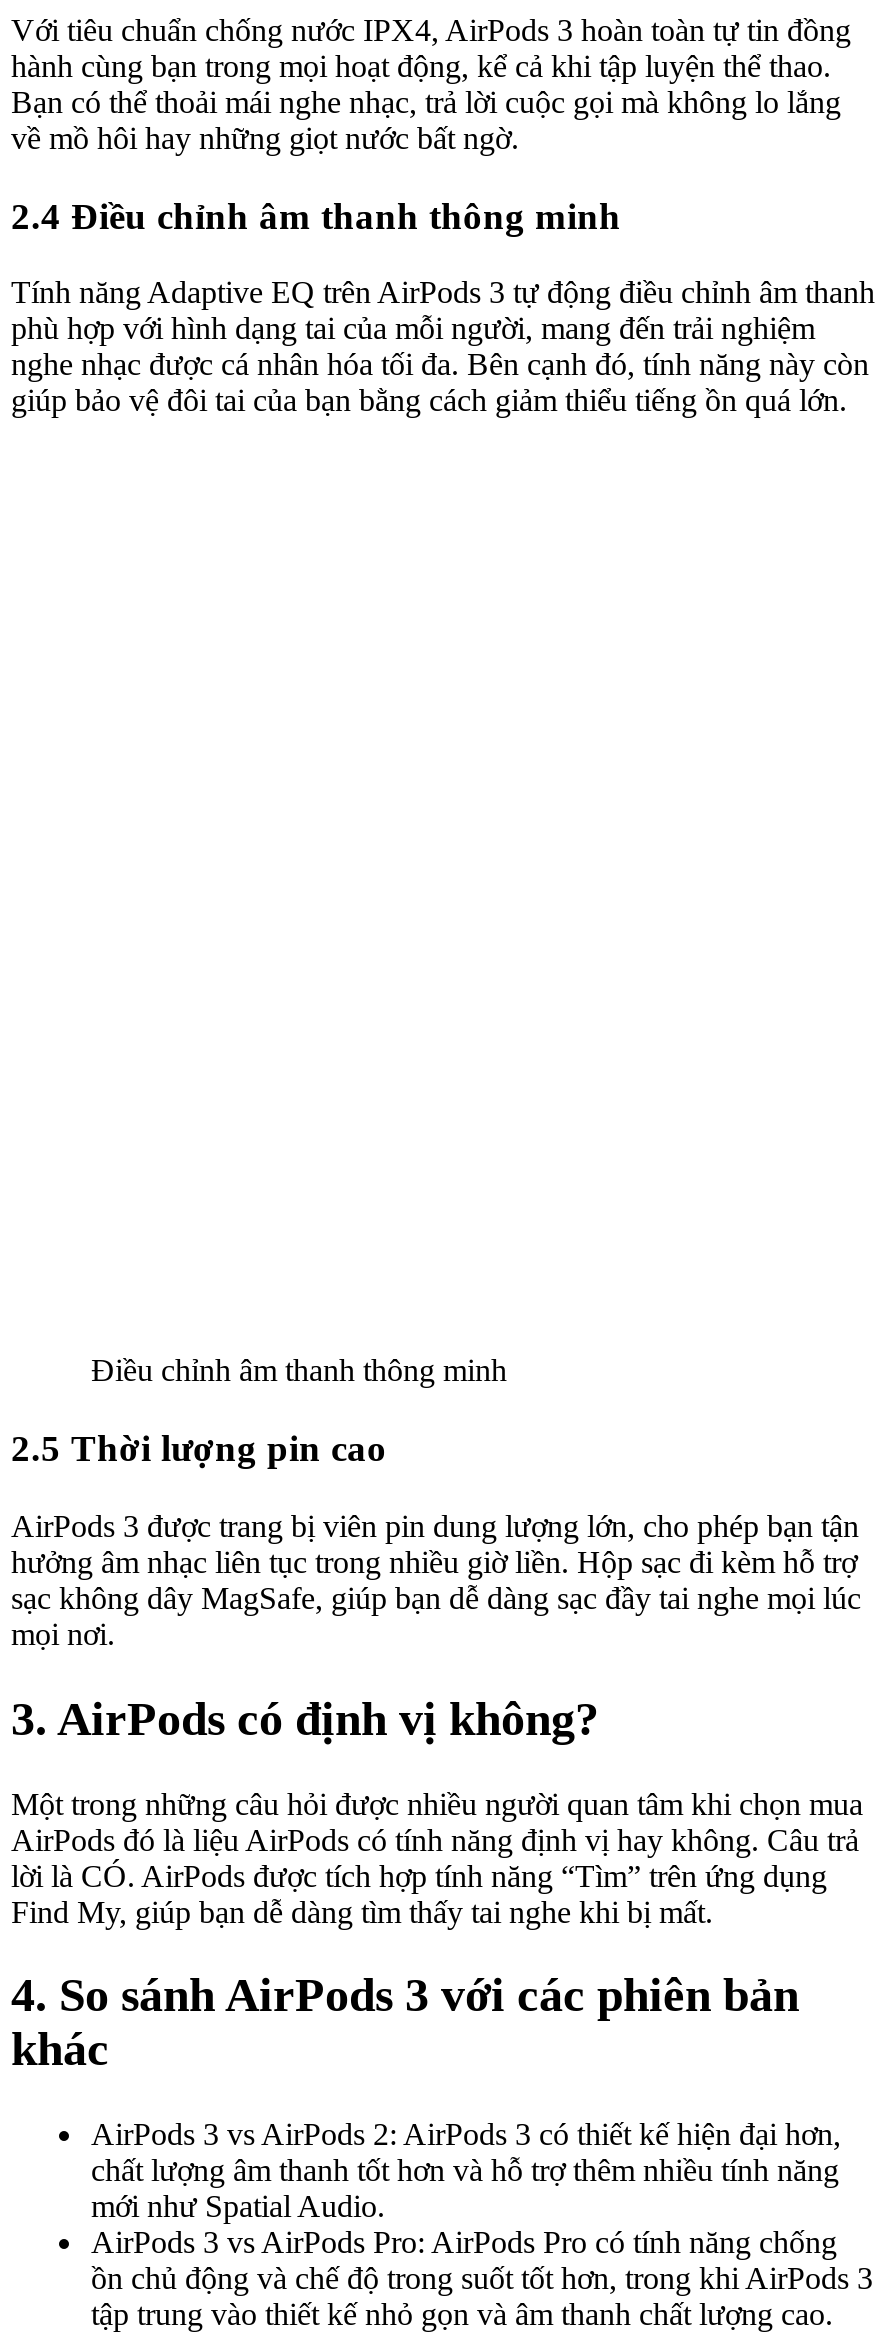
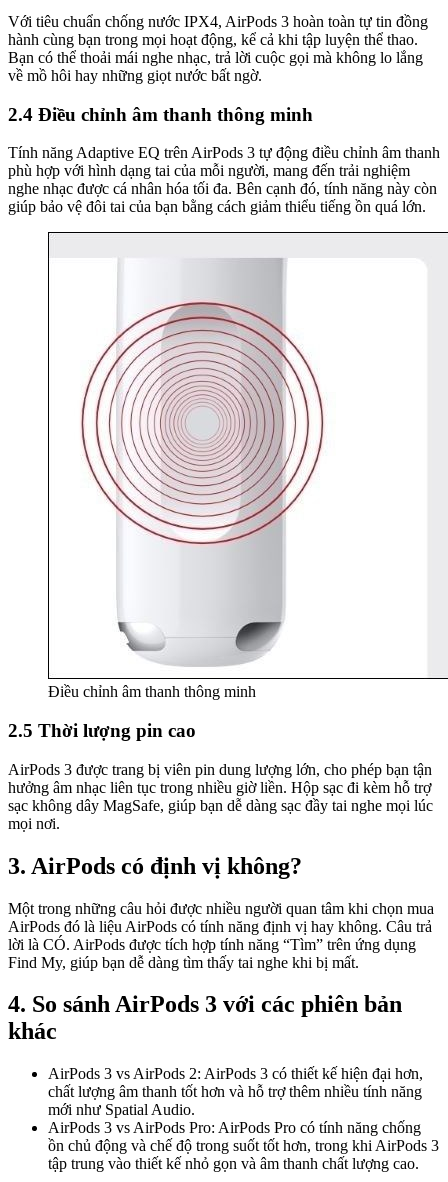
+ [image]
